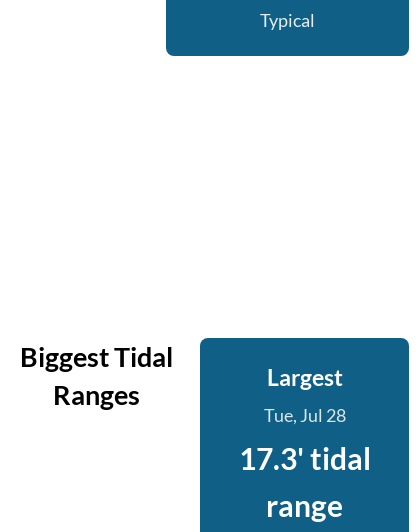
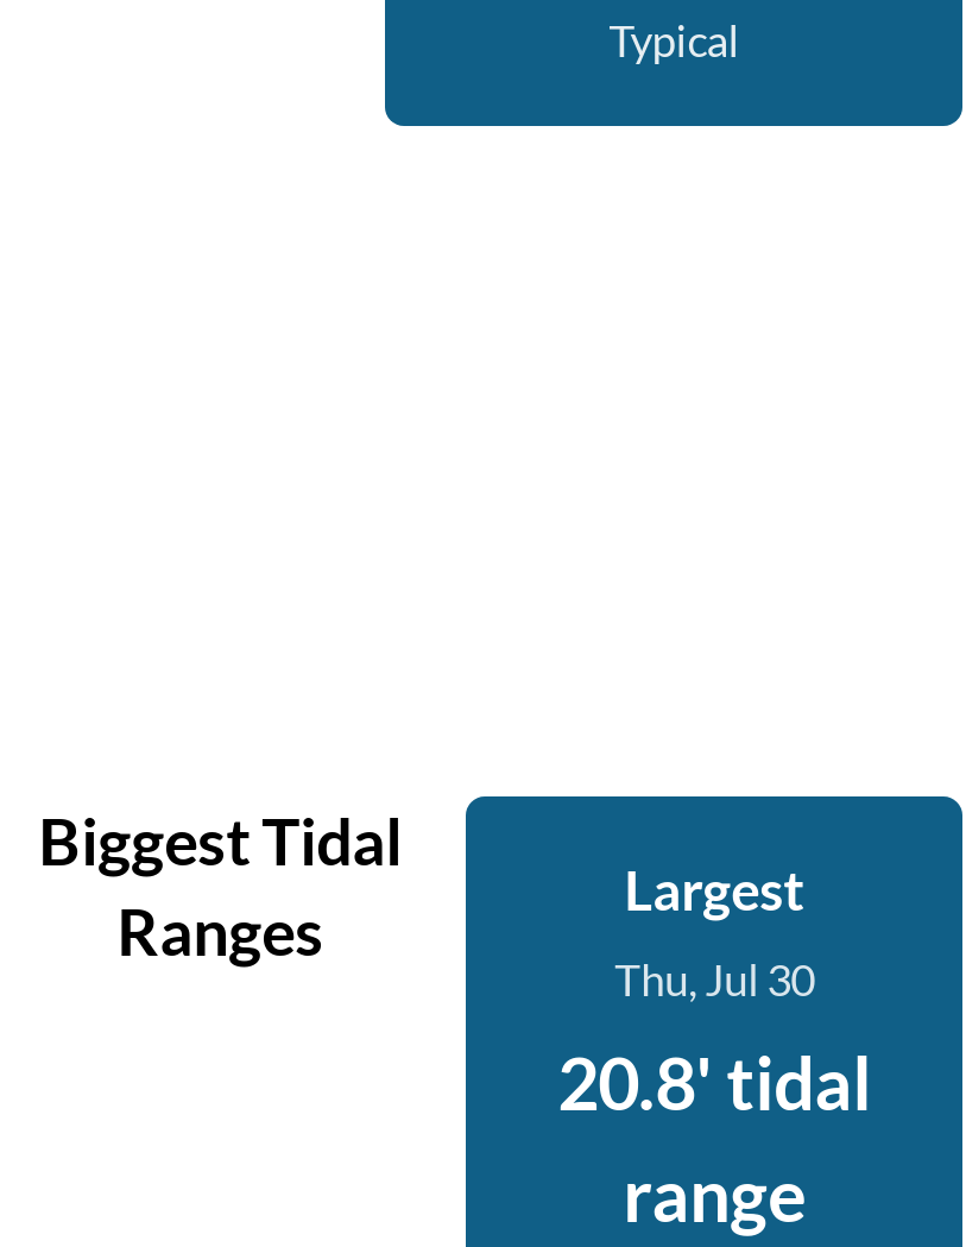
- Tue, Jul 28
+ Thu, Jul 30

- 17.3' tidal
+ 20.8' tidal
